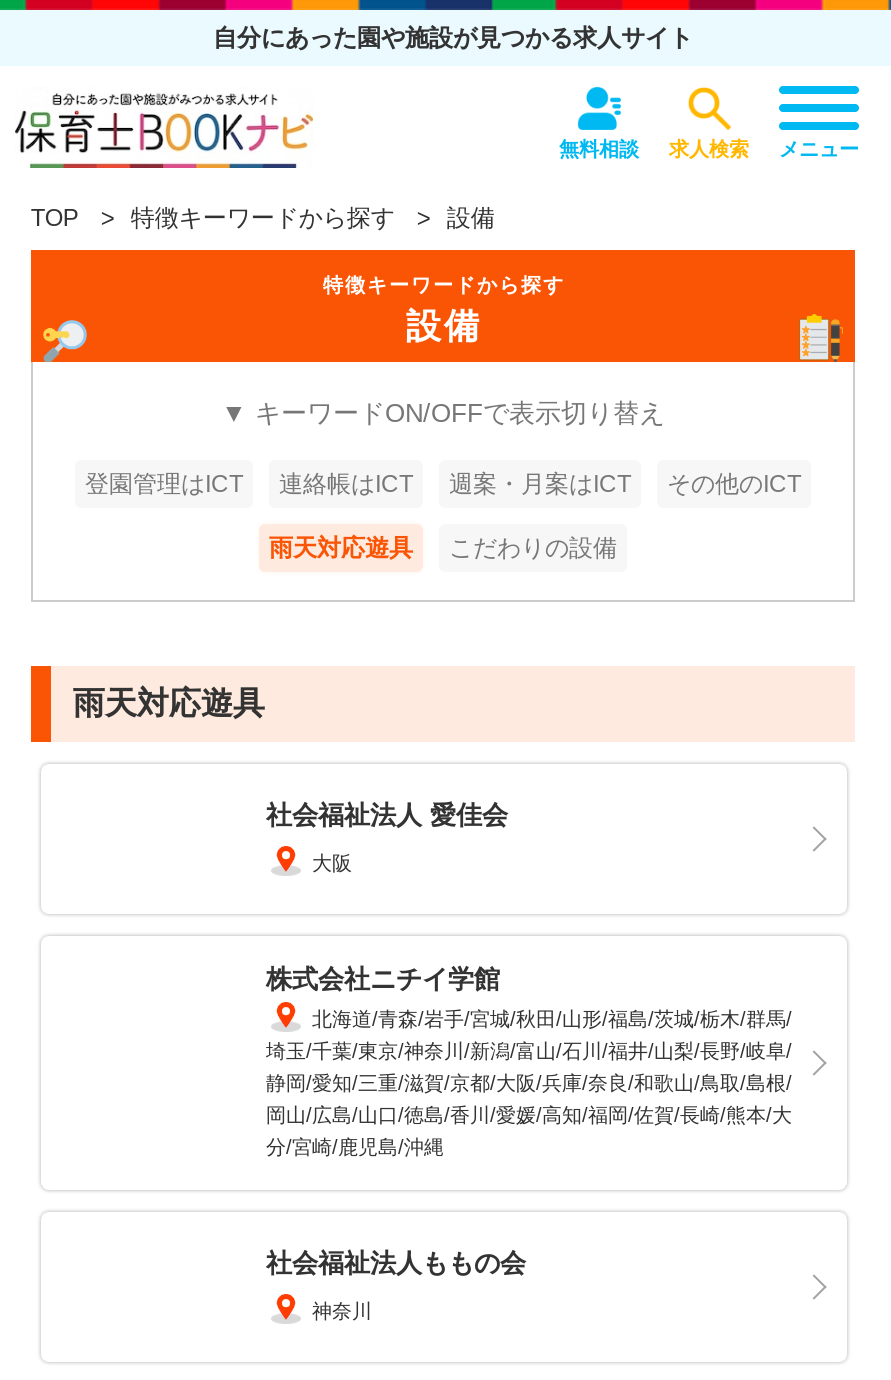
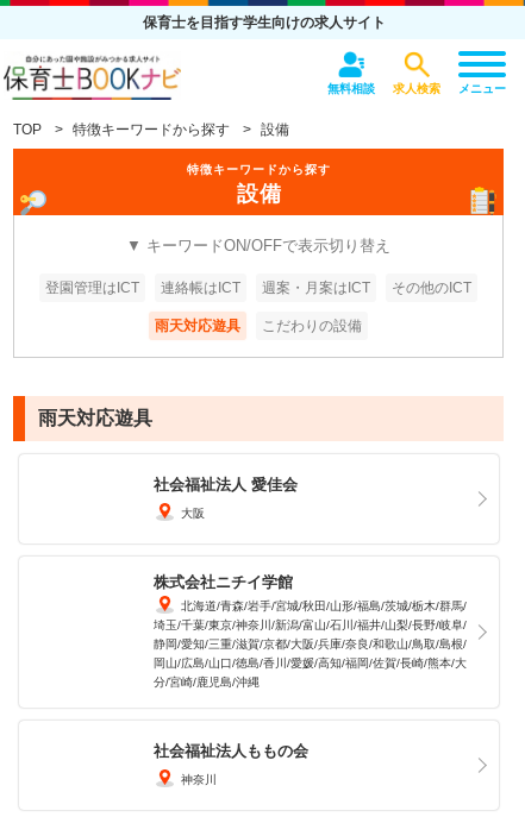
- 自分にあった園や施設が見つかる求人サイト
+ 保育士を目指す学生向けの求人サイト
